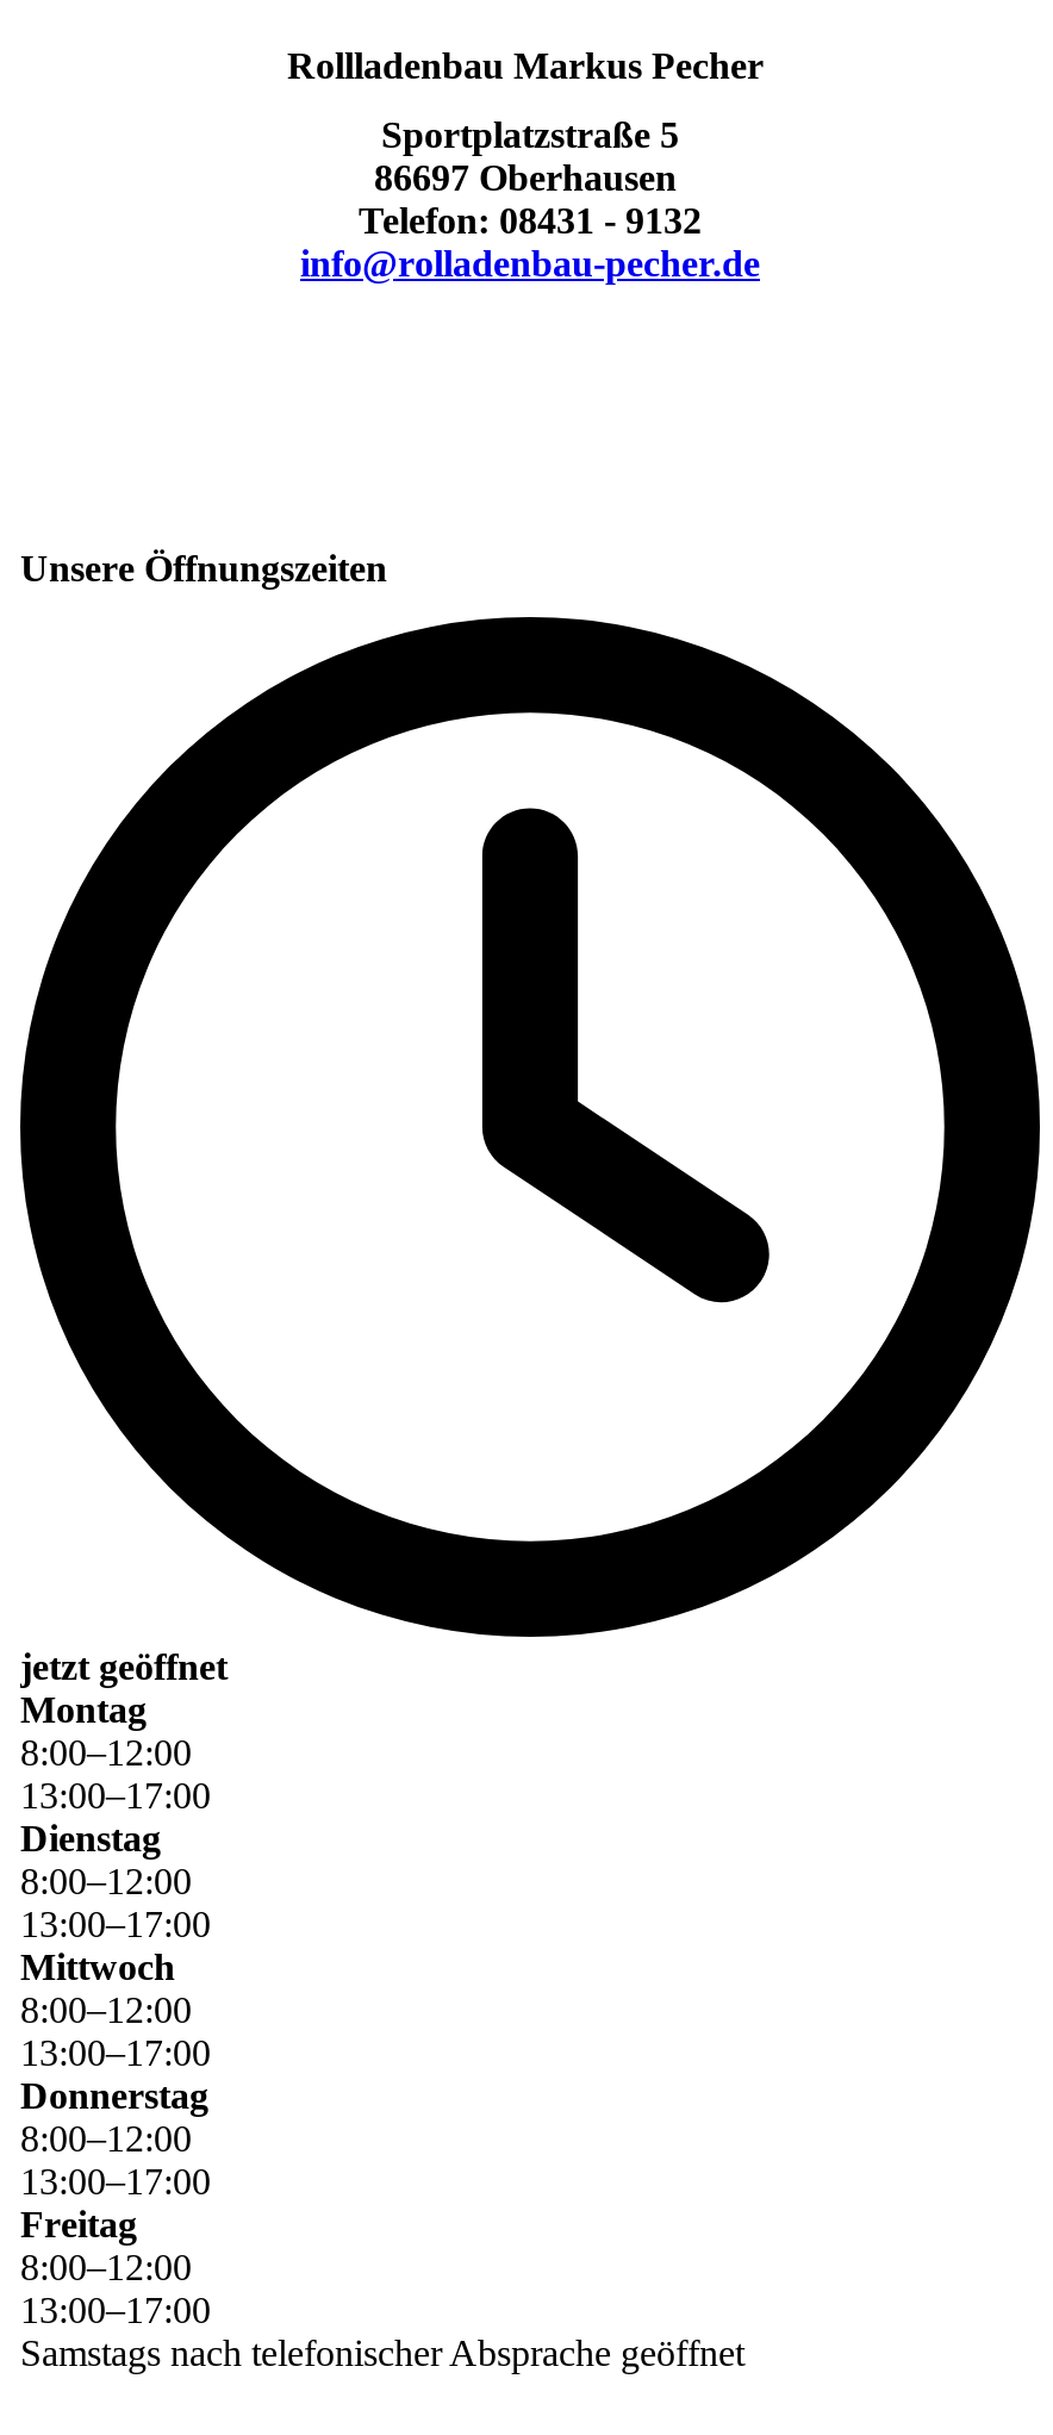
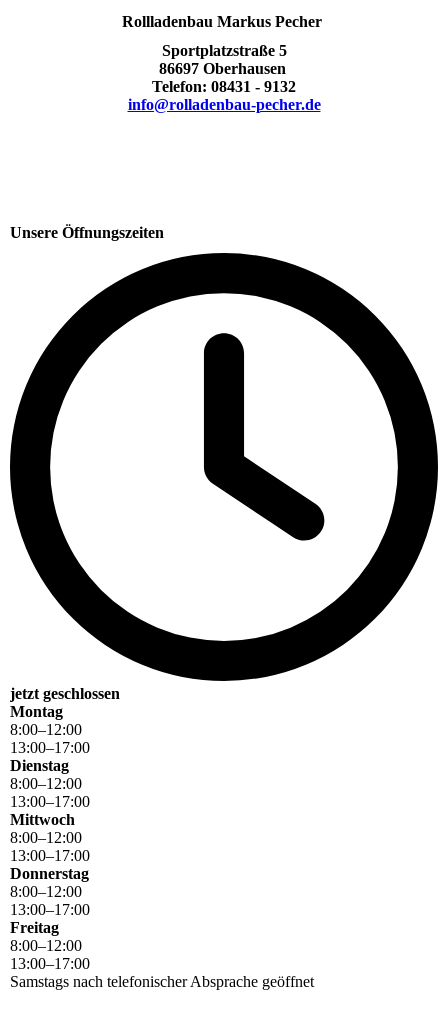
- jetzt geöffnet
+ jetzt geschlossen
